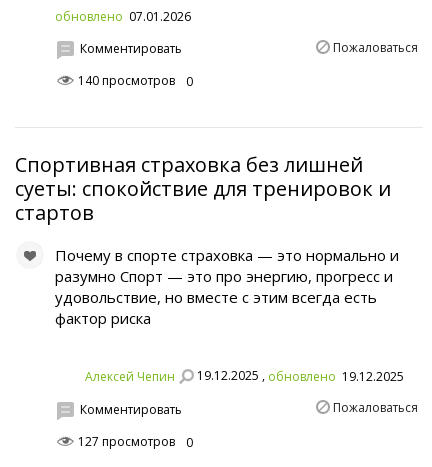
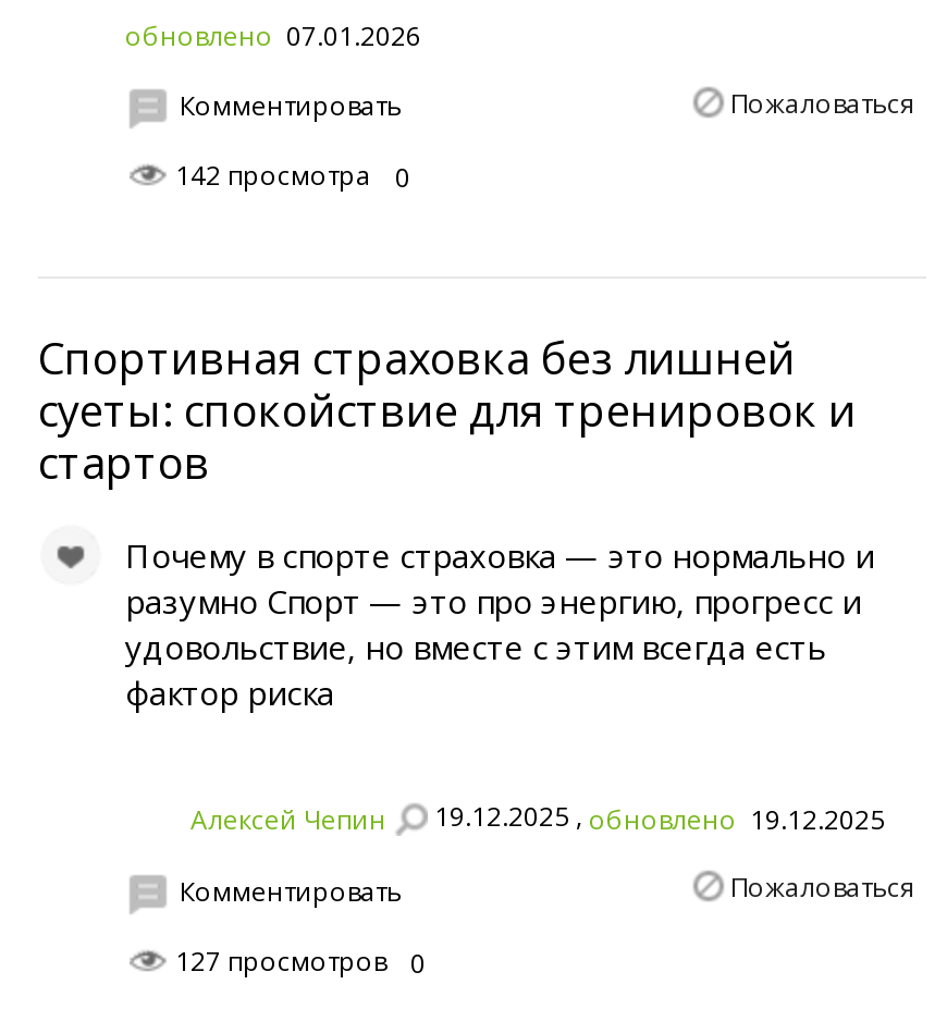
- 140 просмотров 0
+ 142 просмотра 0
